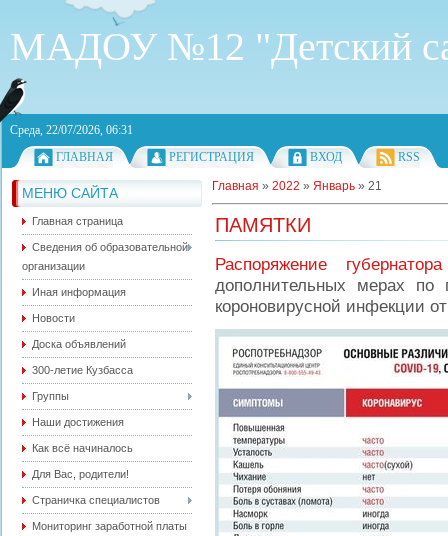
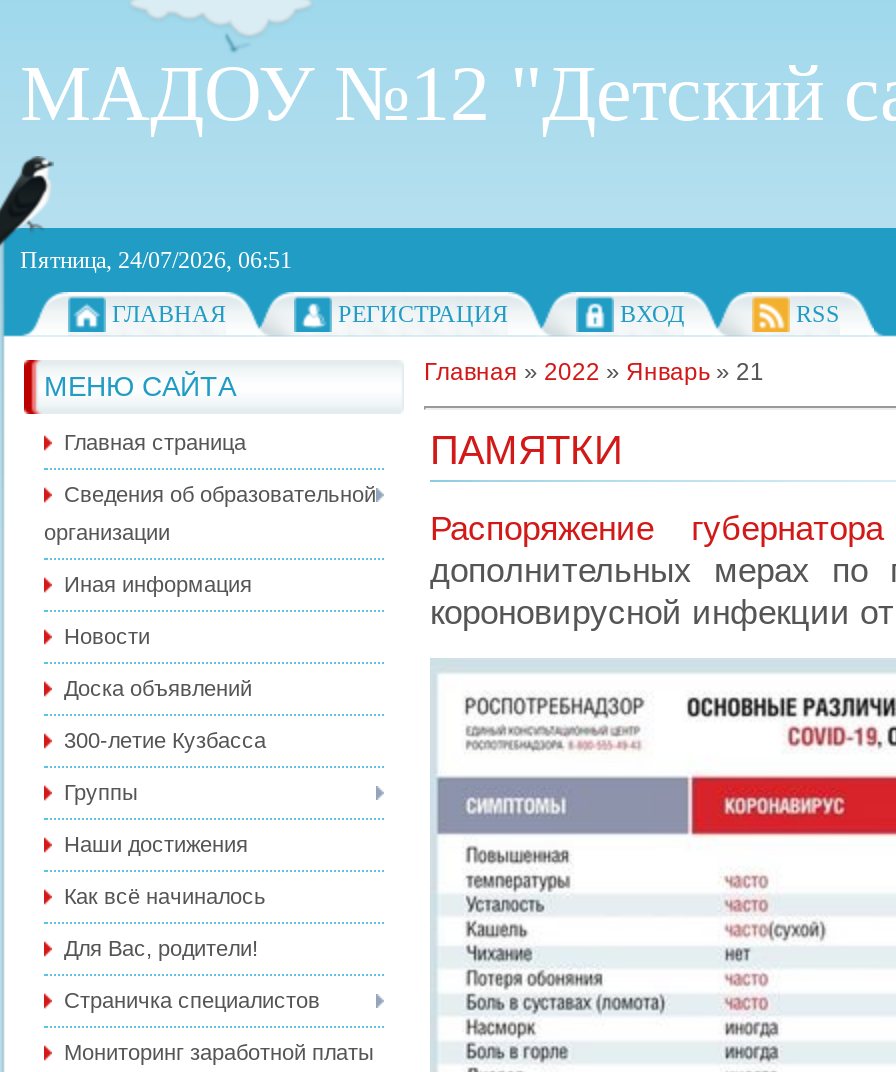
- Среда, 22/07/2026, 06:31
+ Пятница, 24/07/2026, 06:51
